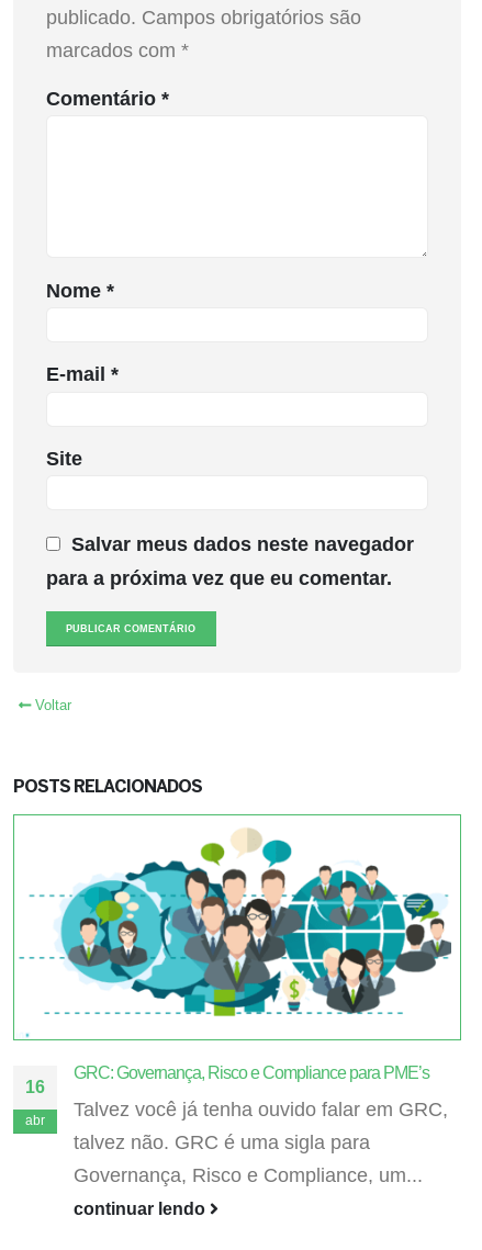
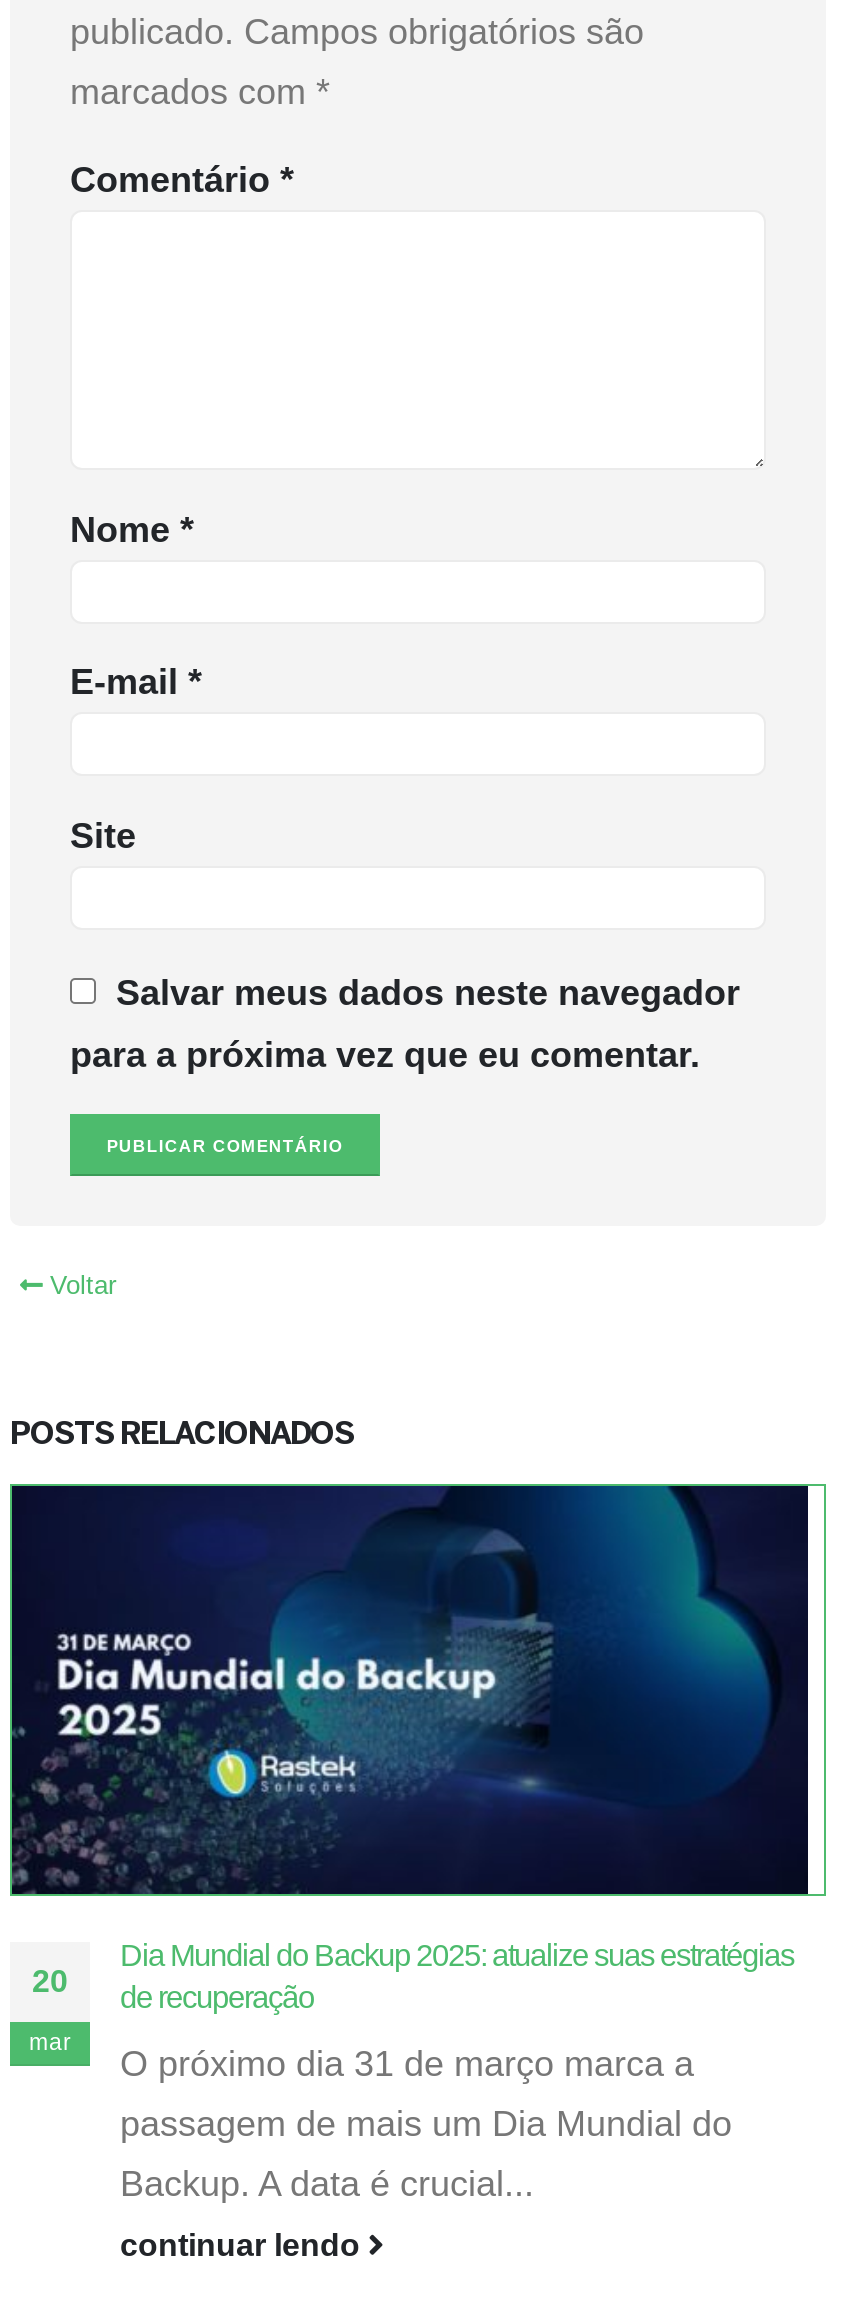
- [image]
- GRC: Governança, Risco e Compliance para PME’s
+ [image]
+ Dia Mundial do Backup 2025: atualize suas estratégias
+ de recuperação

- 16
+ 20

- Talvez você já tenha ouvido falar em GRC,
+ O próximo dia 31 de março marca a

- abr
+ mar

- talvez não. GRC é uma sigla para
+ passagem de mais um Dia Mundial do

- Governança, Risco e Compliance, um...
+ Backup. A data é crucial...
